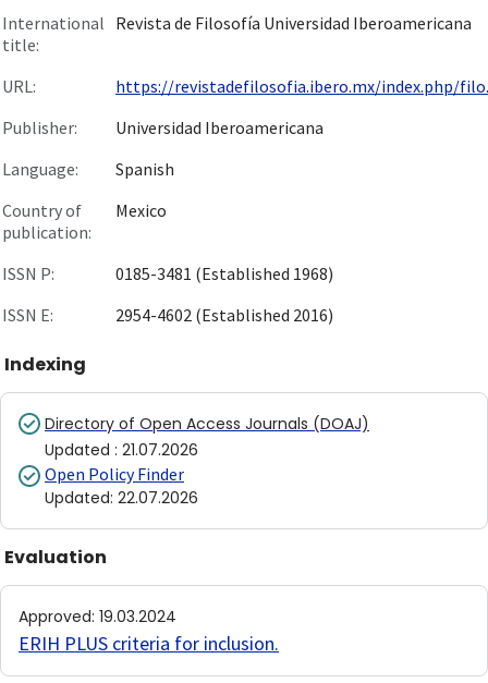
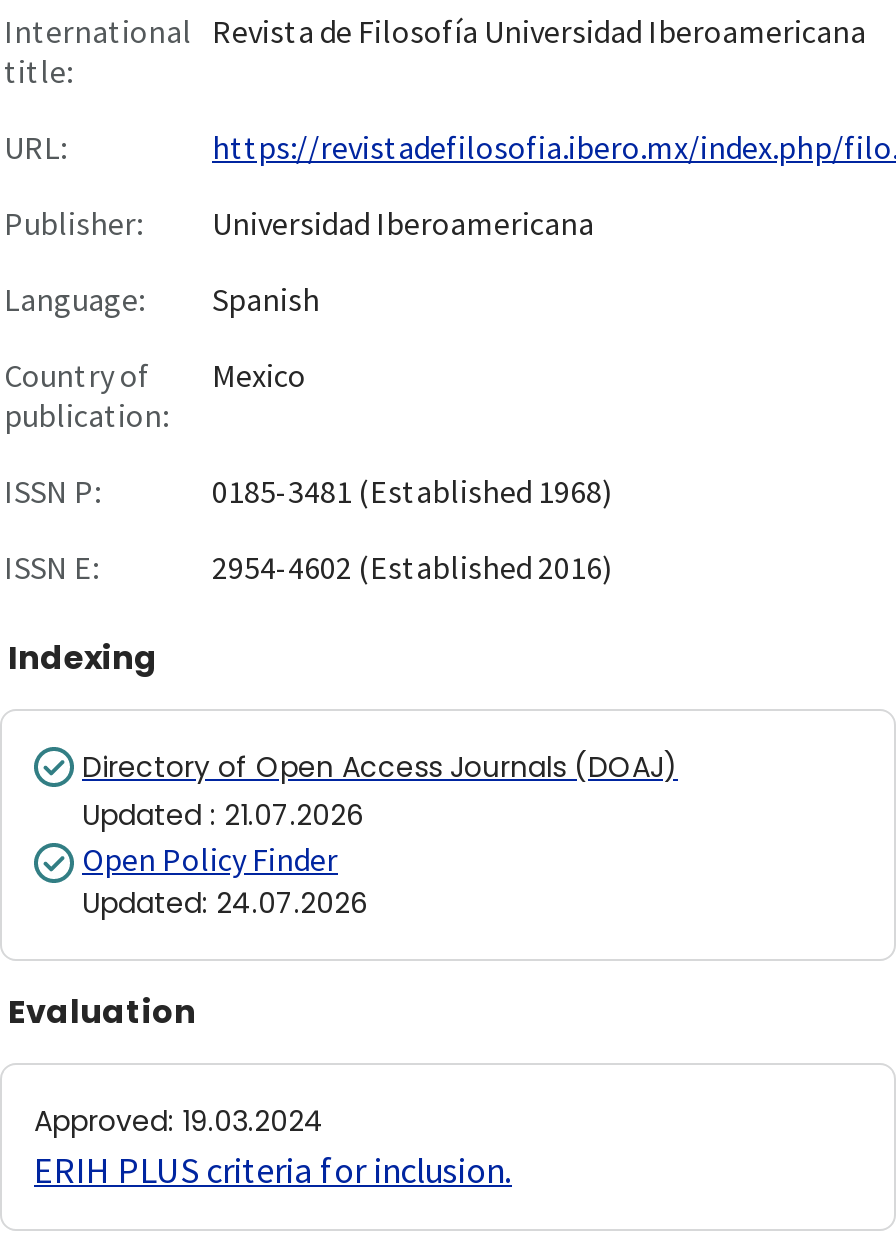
- Updated: 22.07.2026
+ Updated: 24.07.2026
